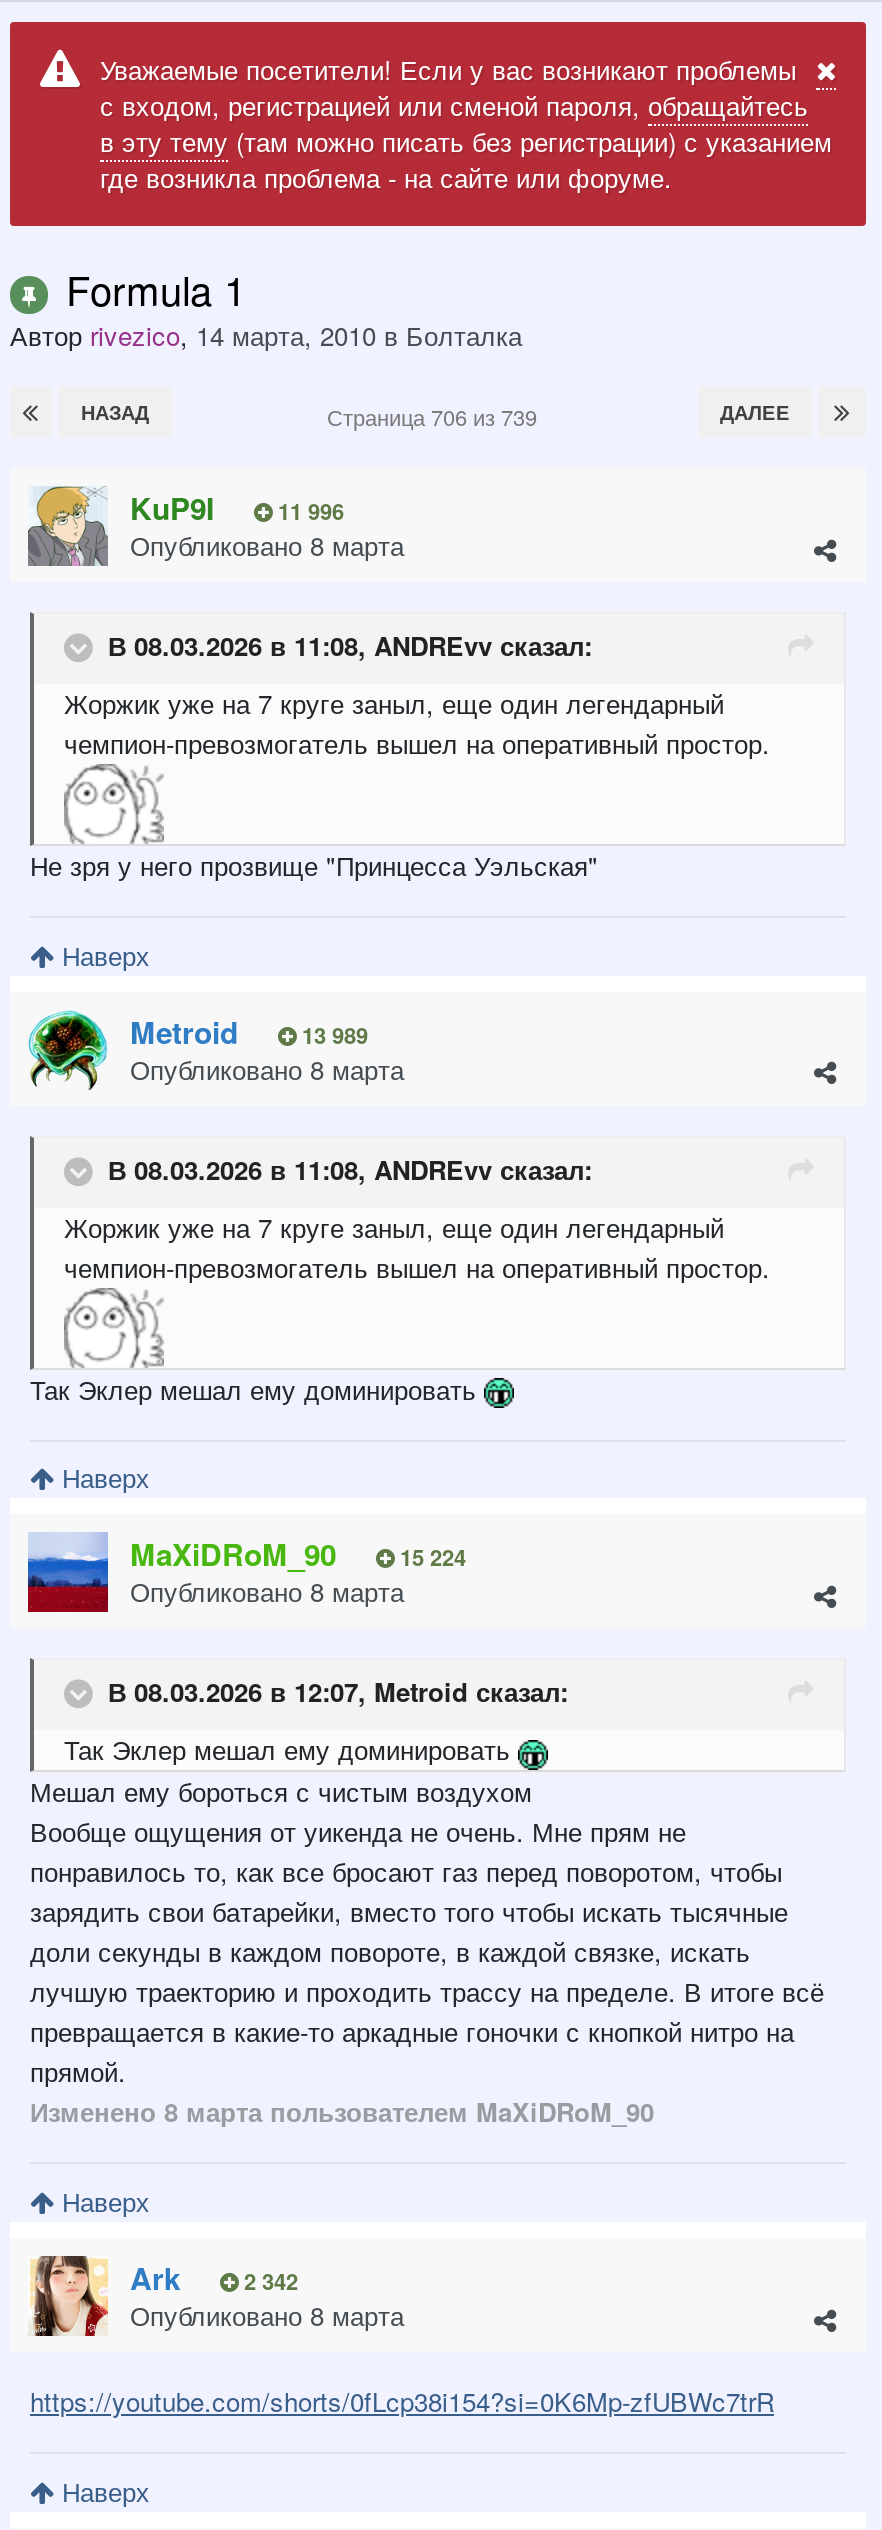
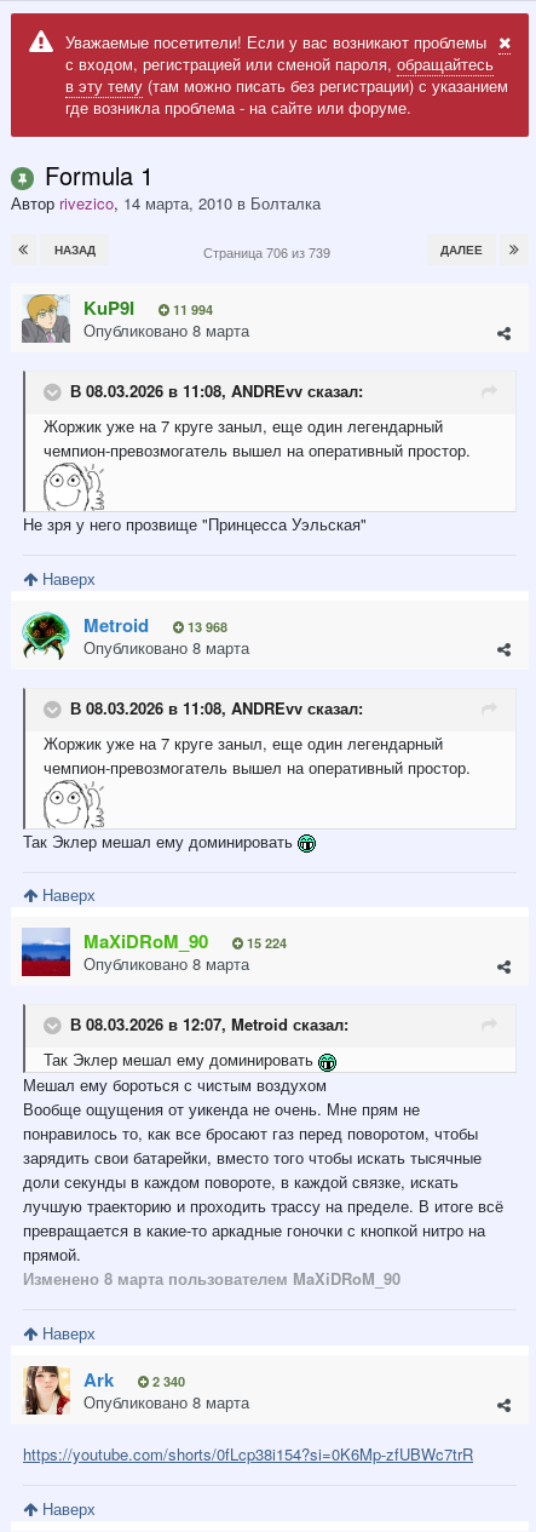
- KuP9I 11 996
+ KuP9I 11 994

- Metroid 13 989
+ Metroid 13 968

- Ark 2 342
+ Ark 2 340
